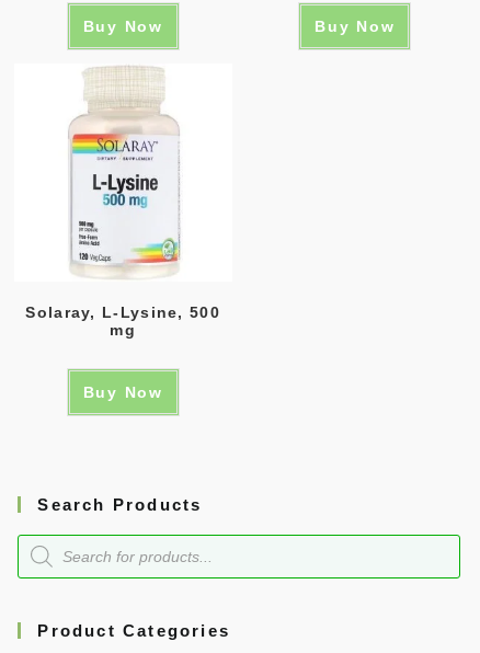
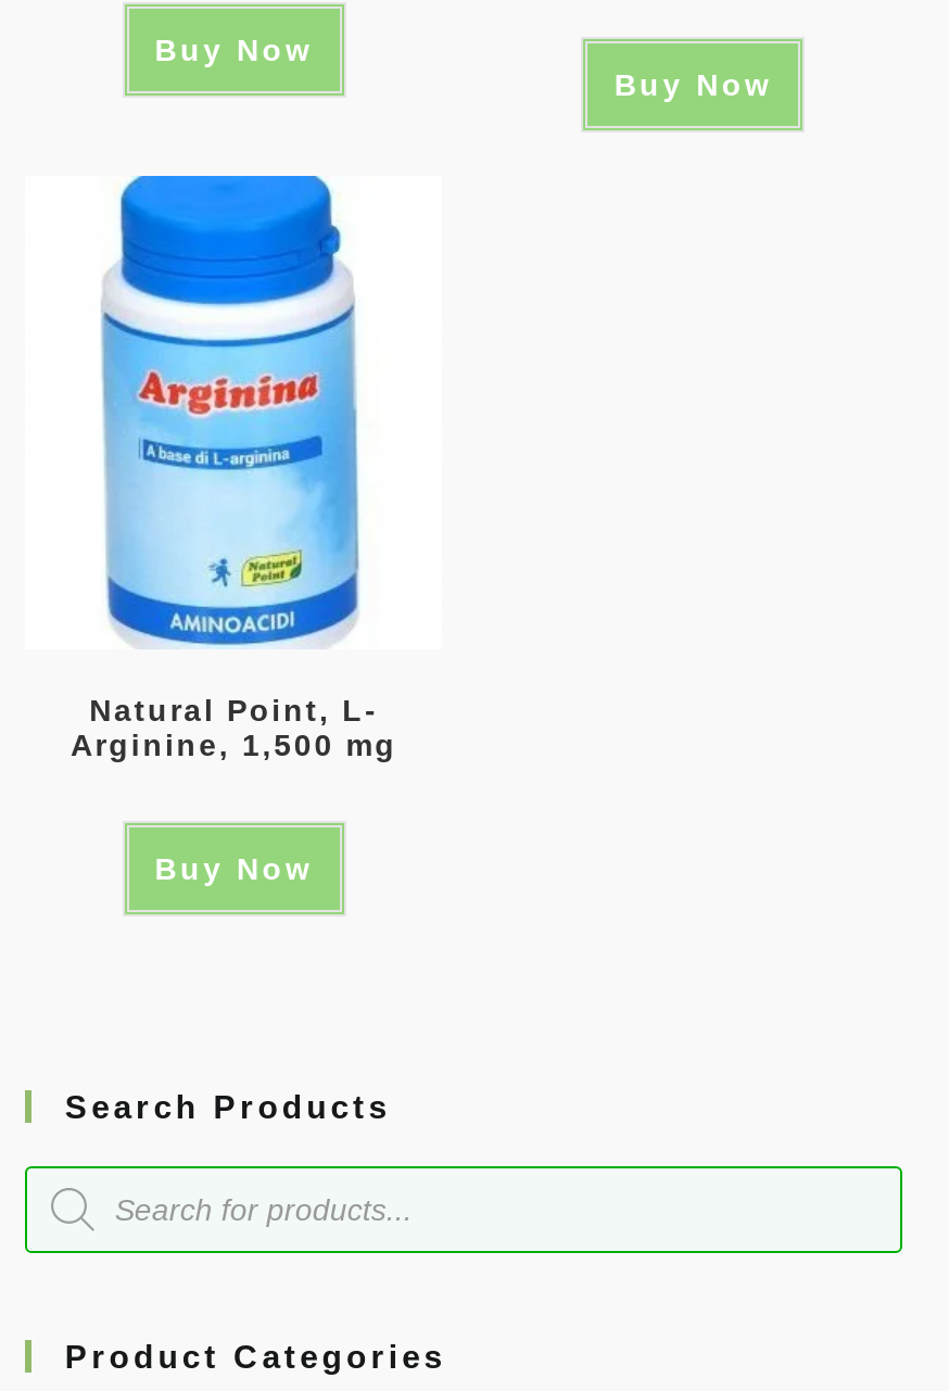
- [image]
- Solaray, L-Lysine, 500
- mg
+ [image]
+ Natural Point, L-
+ Arginine, 1,500 mg
